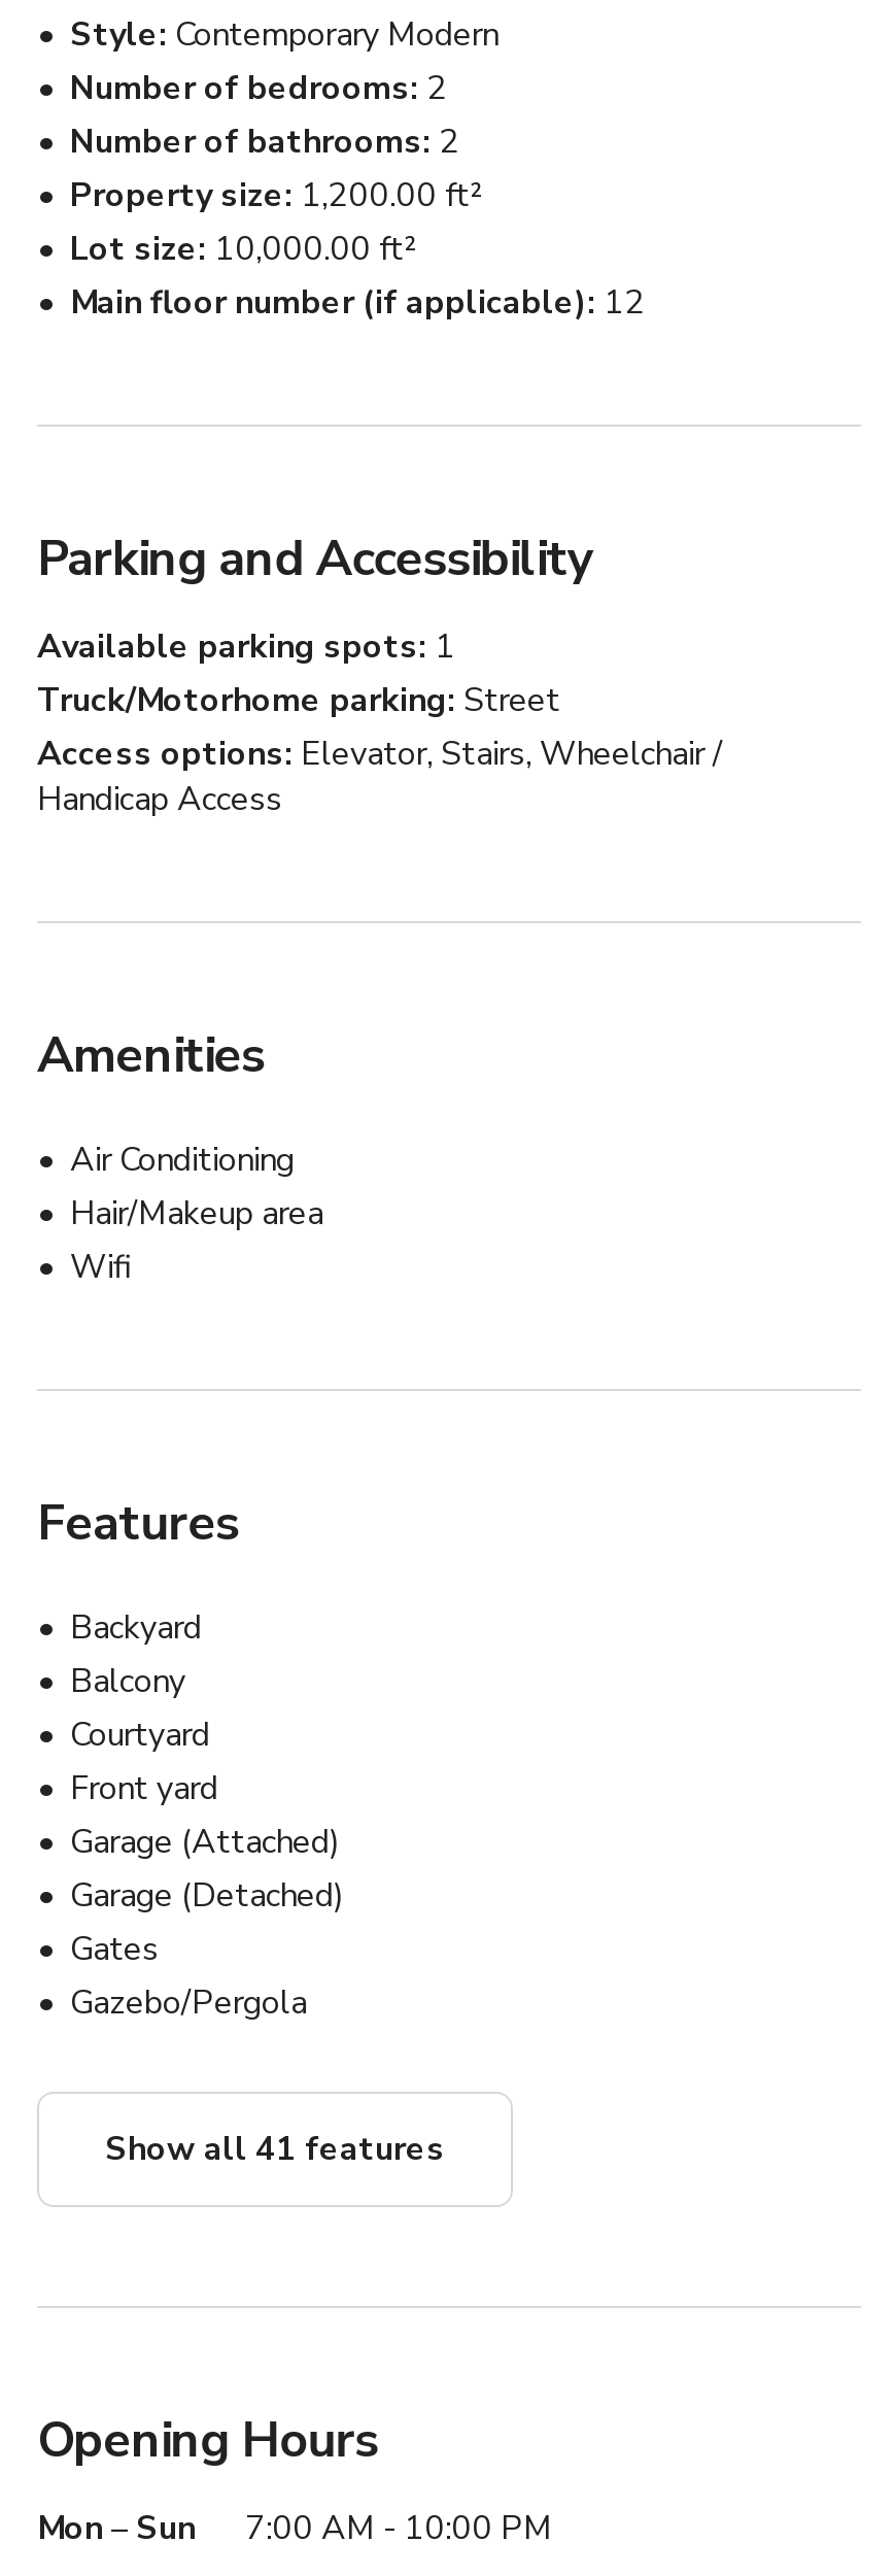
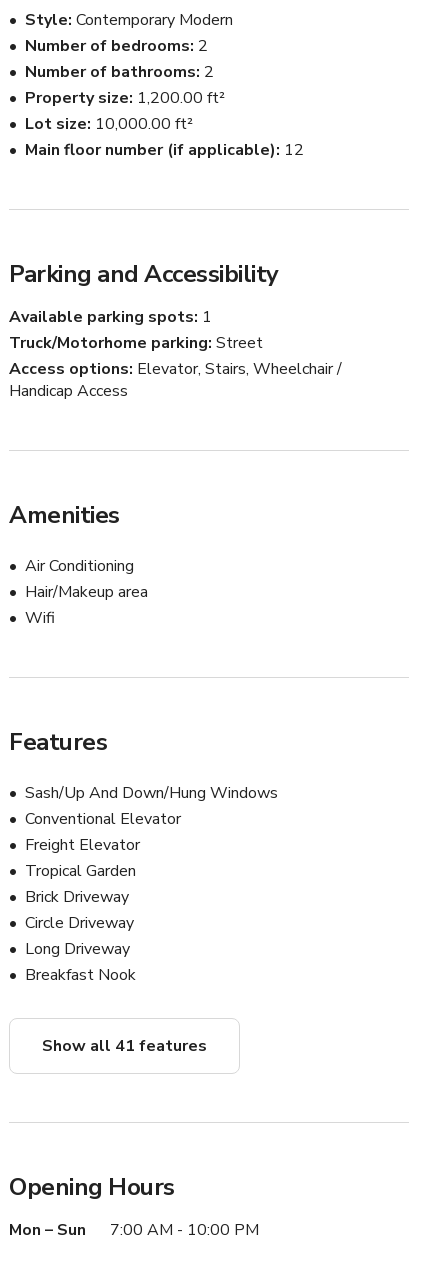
- Backyard
- Balcony
- Courtyard
- Front yard
- Garage (Attached)
- Garage (Detached)
- Gates
- Gazebo/Pergola
+ Sash/Up And Down/Hung Windows
+ Conventional Elevator
+ Freight Elevator
+ Tropical Garden
+ Brick Driveway
+ Circle Driveway
+ Long Driveway
+ Breakfast Nook
